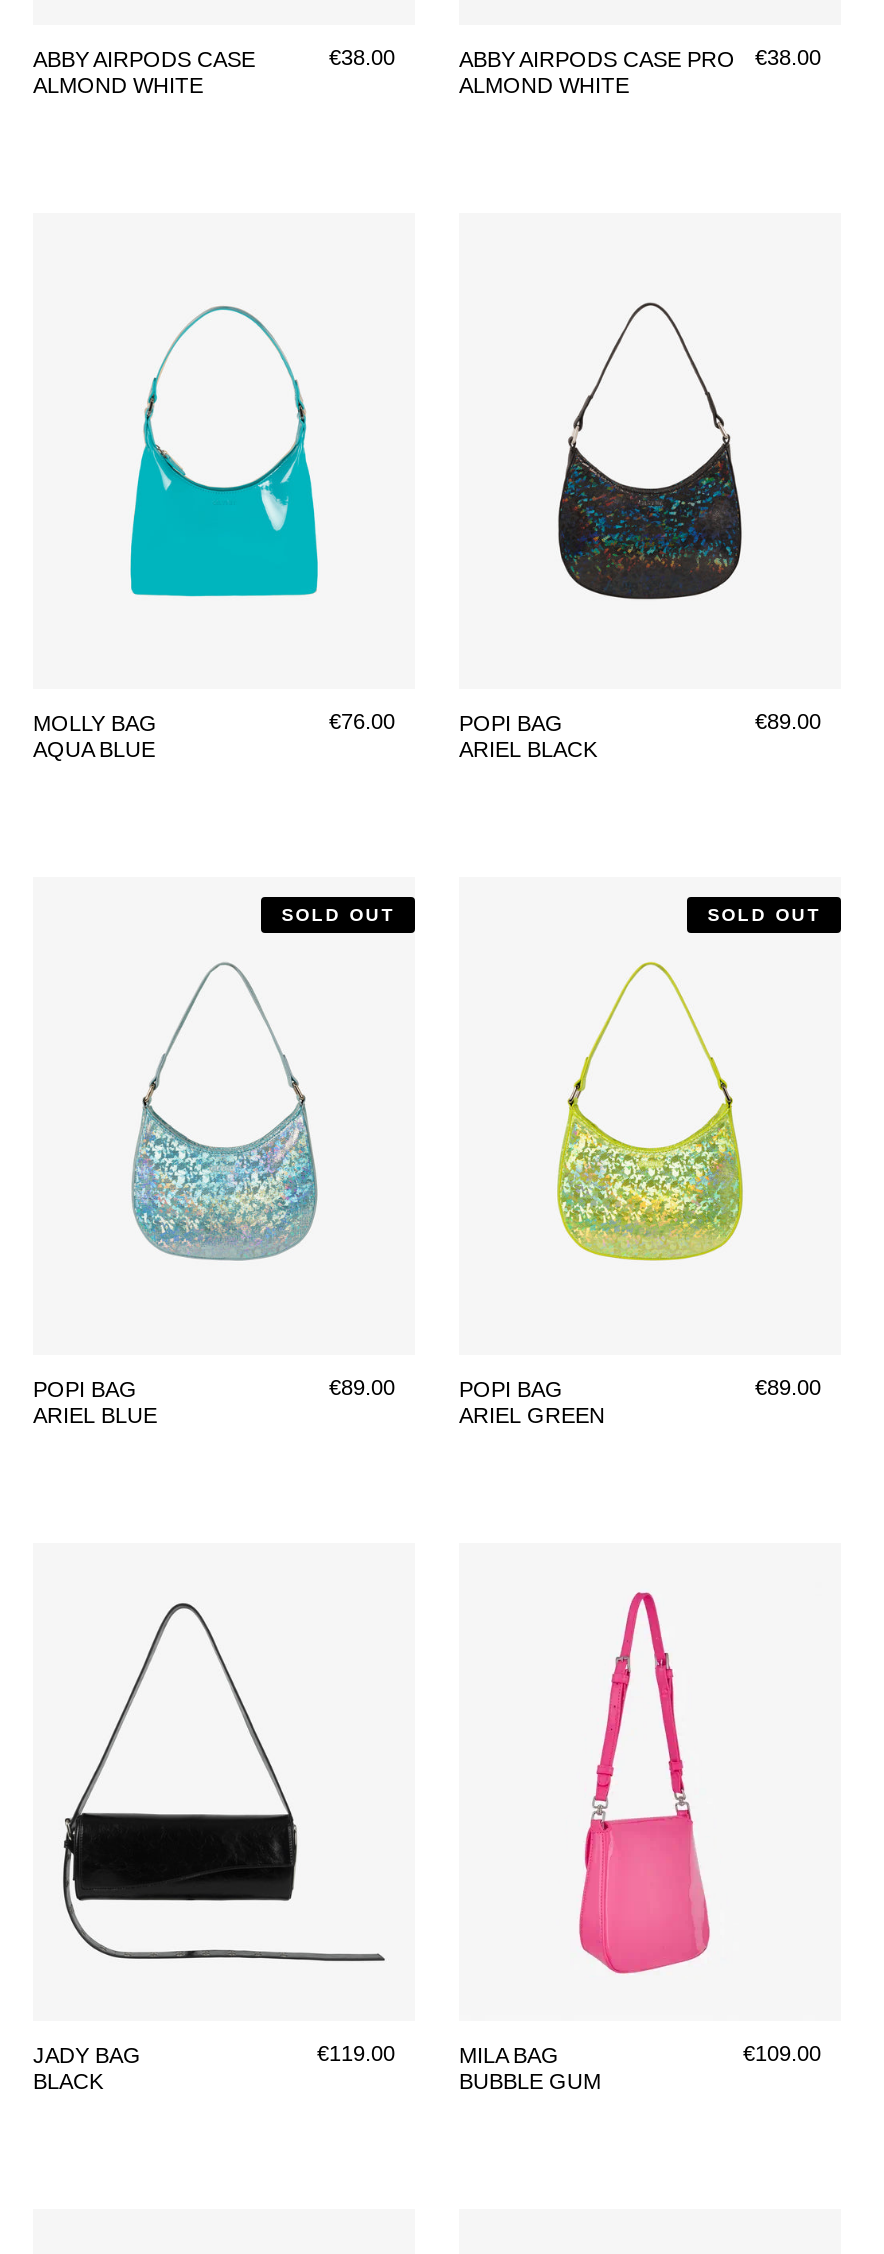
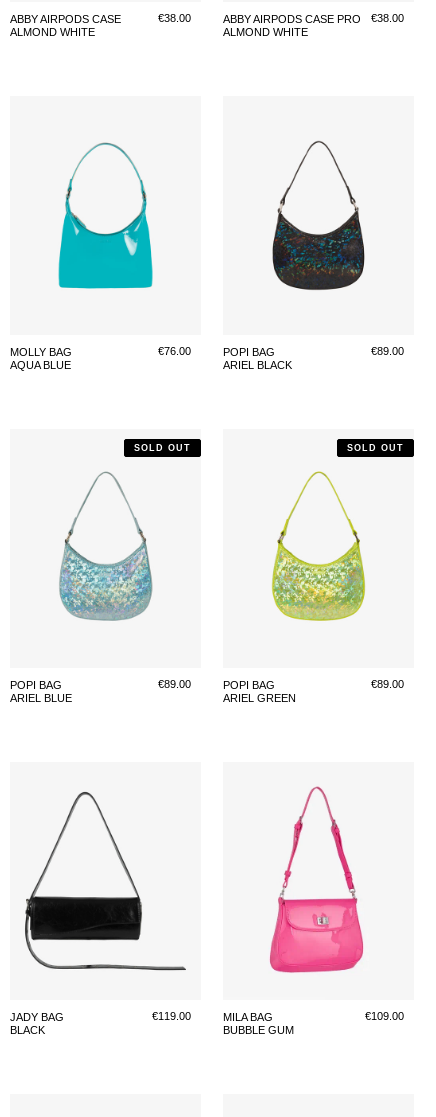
- [image]
+ [image]
